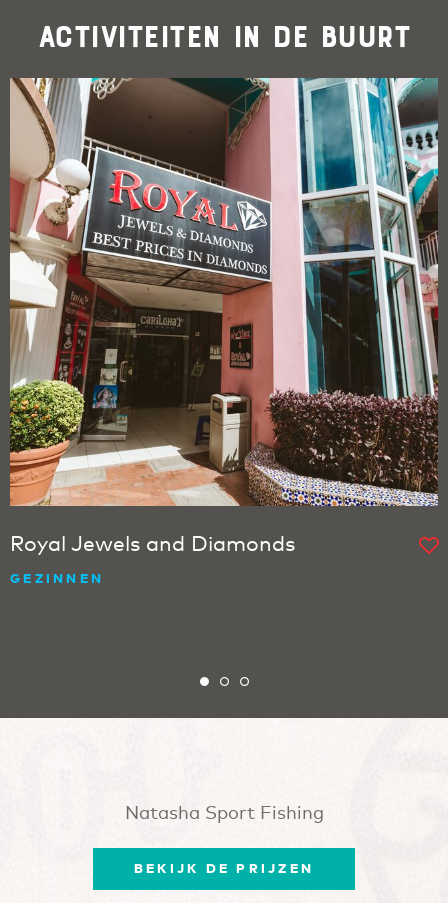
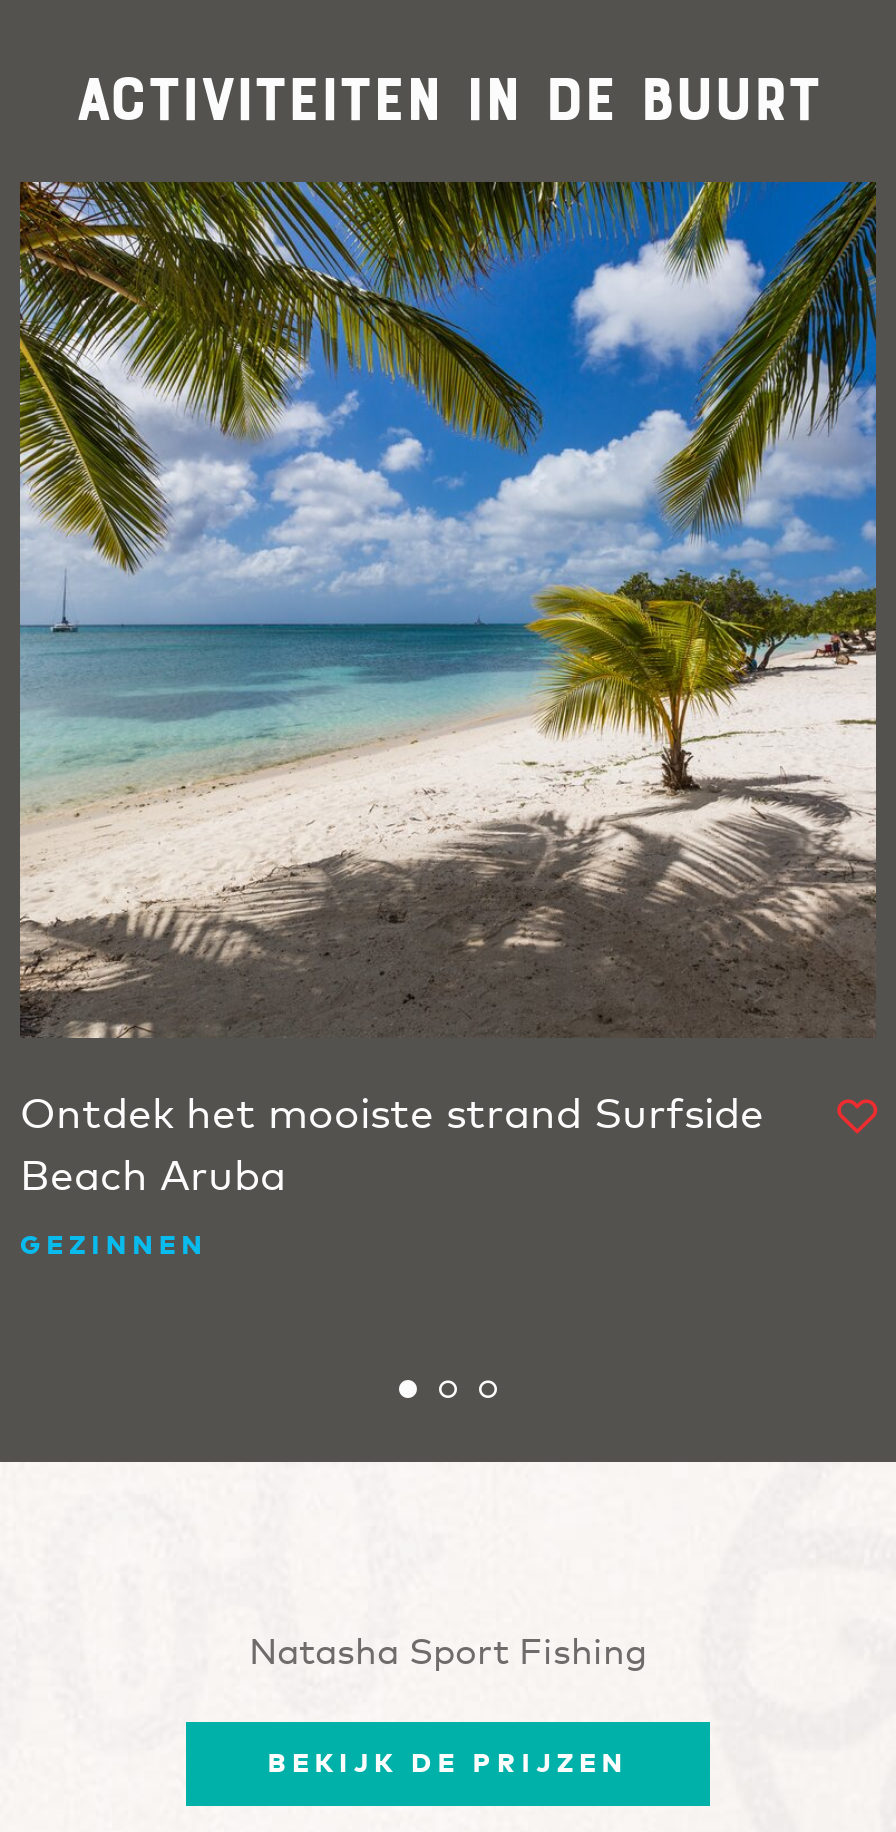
- [image]
- Royal Jewels and Diamonds
+ [image]
+ Ontdek het mooiste strand Surfside
+ Beach Aruba

moved down: GEZINNEN
